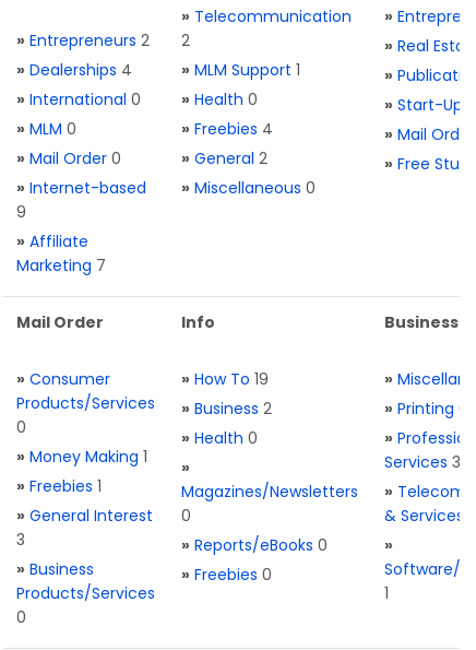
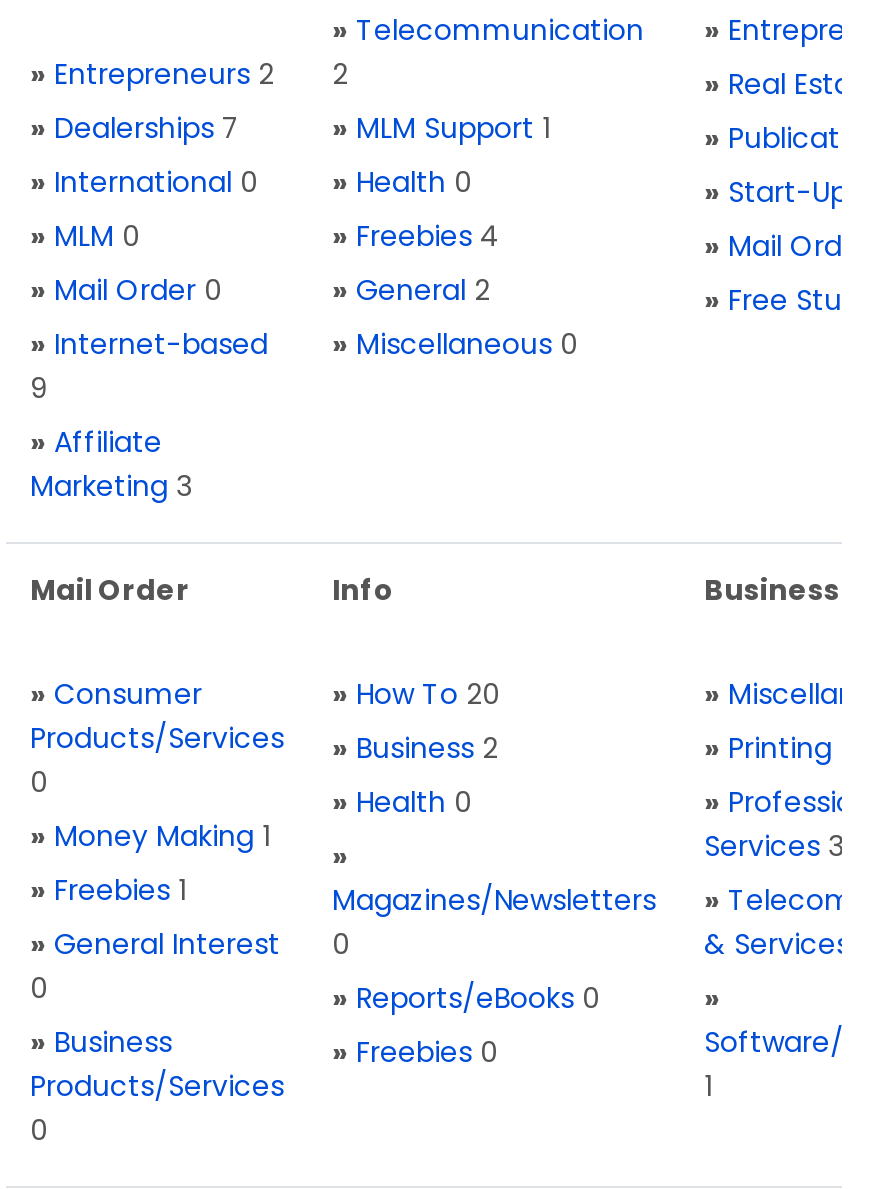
- » Dealerships 4
+ » Dealerships 7

- Marketing 7
+ Marketing 3

- » How To 19
+ » How To 20

- 3
+ 0
